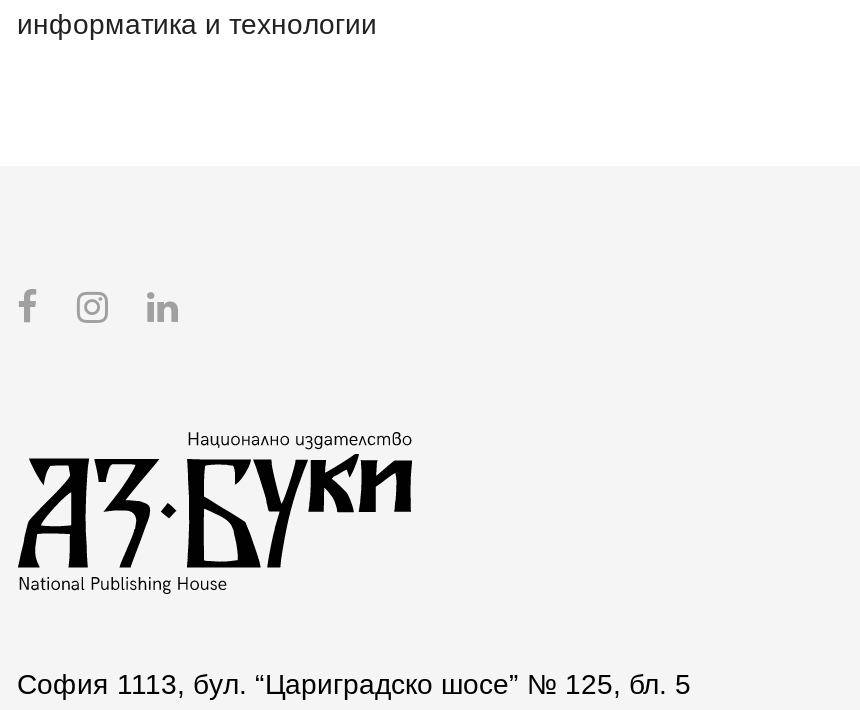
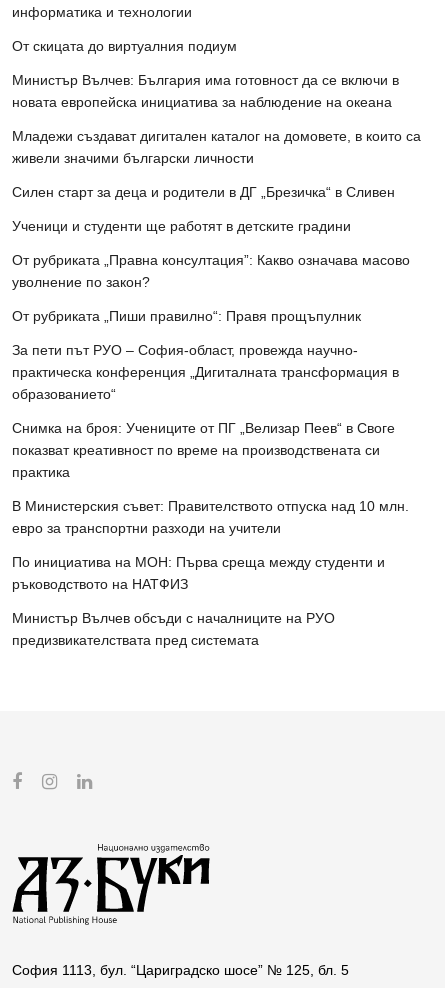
+ От скицата до виртуалния подиум
+ Министър Вълчев: България има готовност да се включи в
+ новата европейска инициатива за наблюдение на океана
+ Младежи създават дигитален каталог на домовете, в които са
+ живели значими български личности
+ Силен старт за деца и родители в ДГ „Брезичка“ в Сливен
+ Ученици и студенти ще работят в детските градини
+ От рубриката „Правна консултация”: Какво означава масово
+ уволнение по закон?
+ От рубриката „Пиши правилно“: Правя прощъпулник
+ За пети път РУО – София-област, провежда научно-
+ практическа конференция „Дигиталната трансформация в
+ образованието“
+ Снимка на броя: Учениците от ПГ „Велизар Пеев“ в Своге
+ показват креативност по време на производствената си
+ практика
+ В Министерския съвет: Правителството отпуска над 10 млн.
+ евро за транспортни разходи на учители
+ По инициатива на МОН: Първа среща между студенти и
+ ръководството на НАТФИЗ
+ Министър Вълчев обсъди с началниците на РУО
+ предизвикателствата пред системата
